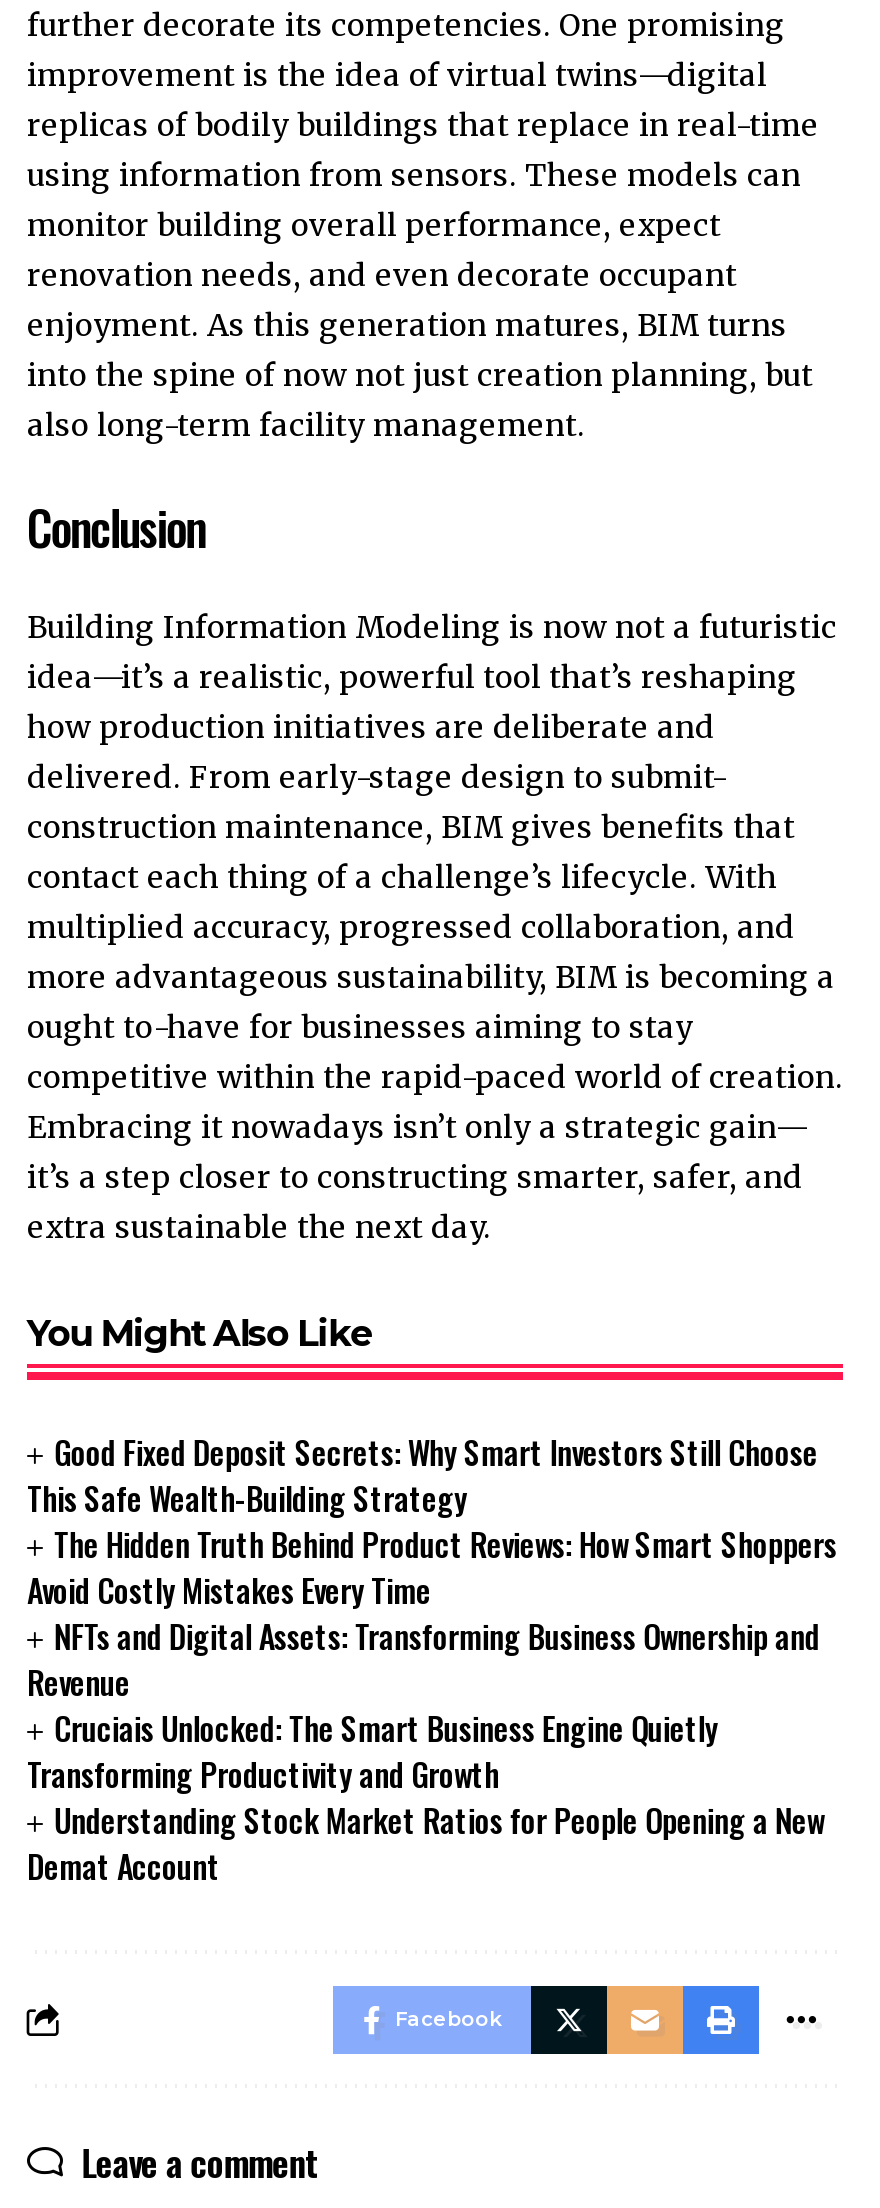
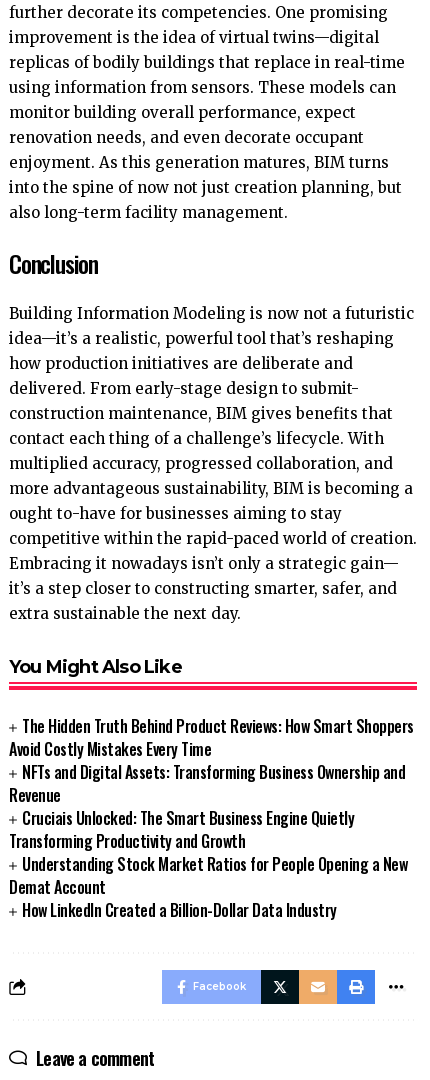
- Good Fixed Deposit Secrets: Why Smart Investors Still Choose
- This Safe Wealth-Building Strategy

moved up: The Hidden Truth Behind Product Reviews: How Smart Shoppers | Avoid Costly Mistakes Every Time | NFTs and Digital Assets: Transforming Business Ownership and | Revenue | Cruciais Unlocked: The Smart Business Engine Quietly | Transforming Productivity and Growth | Understanding Stock Market Ratios for People Opening a New | Demat Account

+ How LinkedIn Created a Billion-Dollar Data Industry
